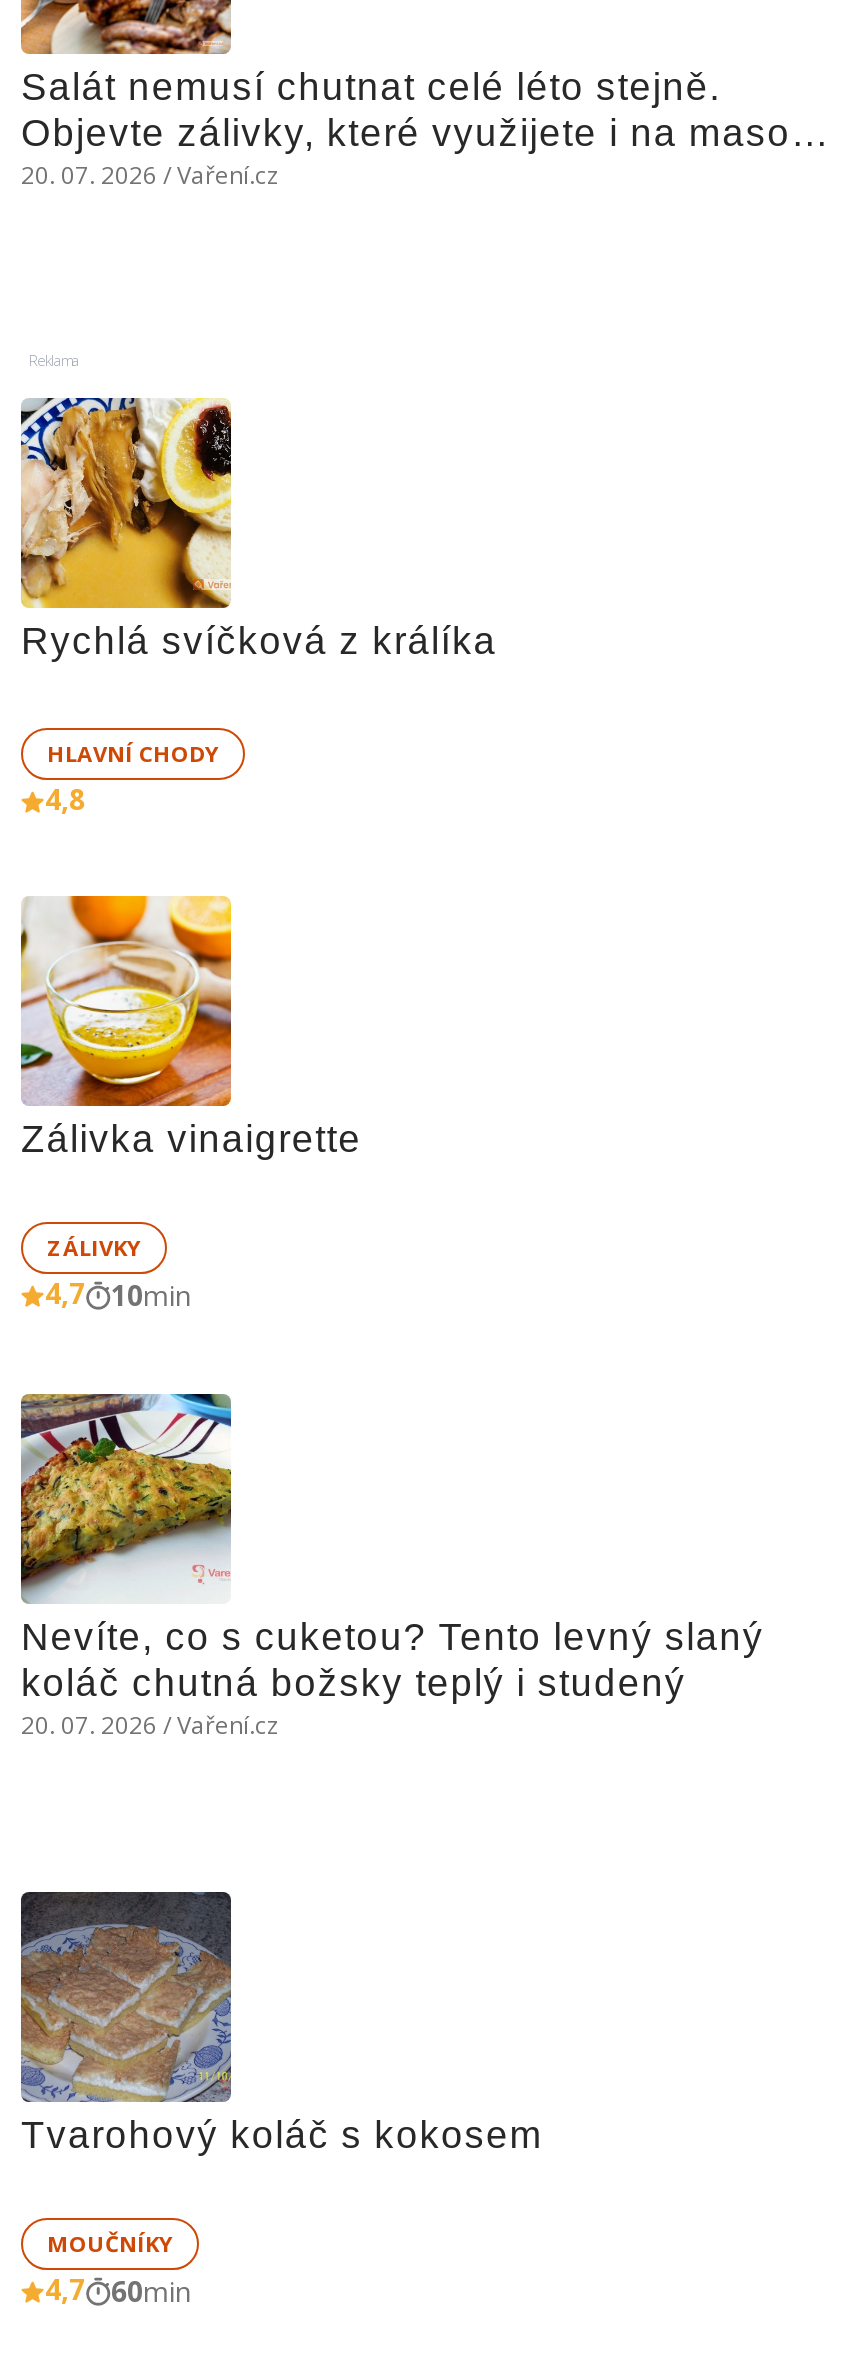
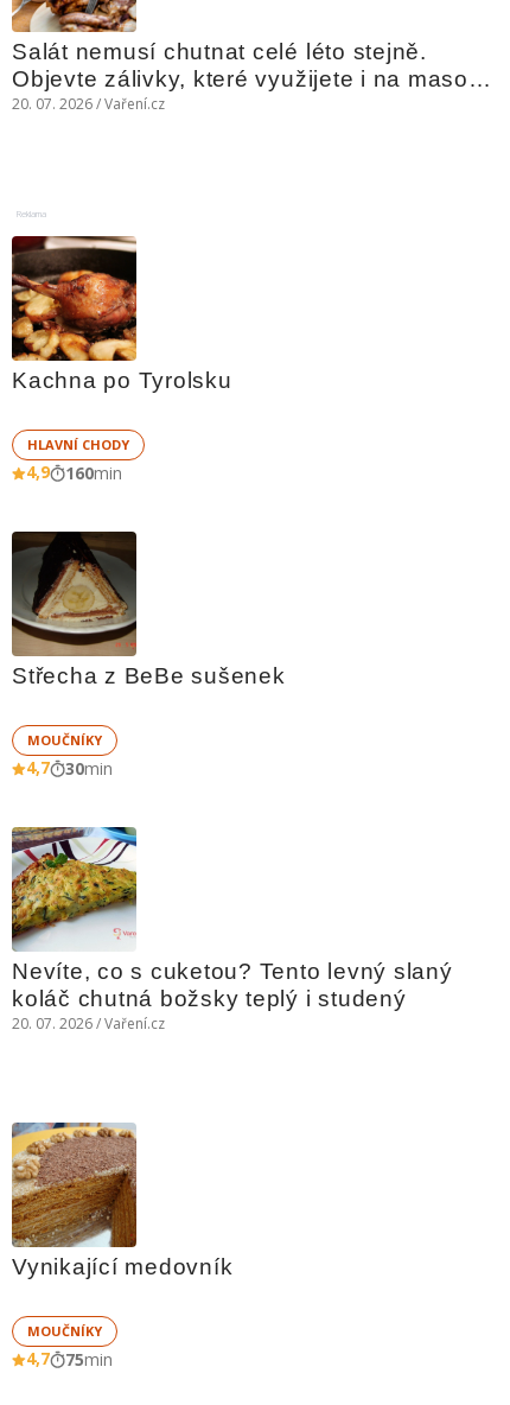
- [image]
- Rychlá svíčková z králíka
+ [image]
+ Kachna po Tyrolsku

- 4,8
+ 4,9
+ 160min

- [image]
- Zálivka vinaigrette
+ [image]
+ Střecha z BeBe sušenek

- ZÁLIVKY
+ MOUČNÍKY

- 4,7 10min
+ 4,7 30min

- [image]
- Tvarohový koláč s kokosem
+ [image]
+ Vynikající medovník

- 4,7 60min
+ 4,7 75min
